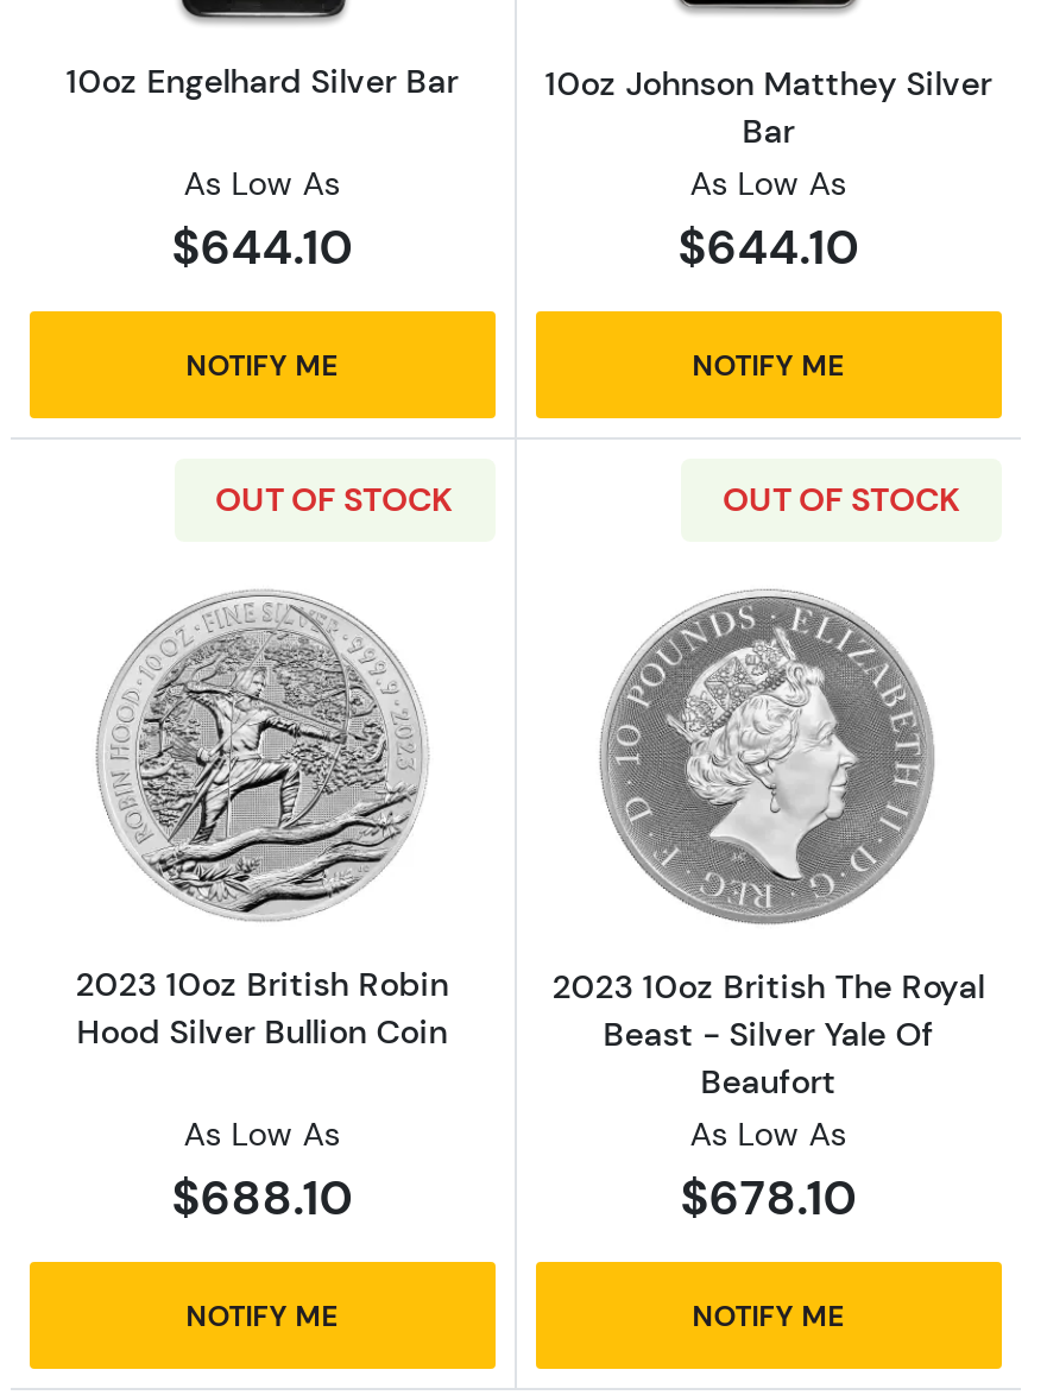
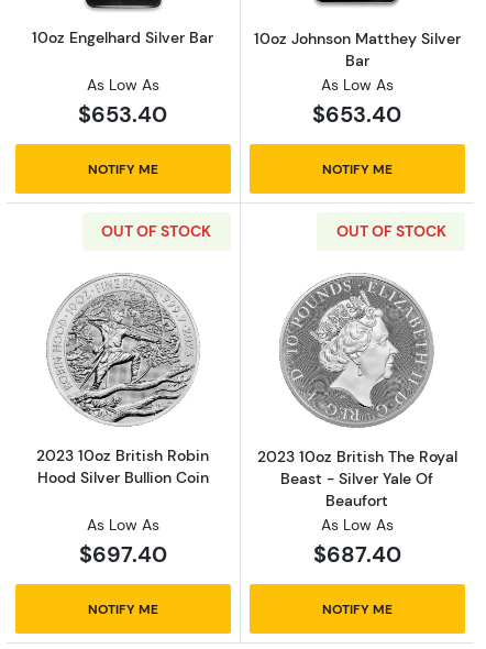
- $644.10
+ $653.40

- $644.10
+ $653.40

- $688.10
+ $697.40

- $678.10
+ $687.40
